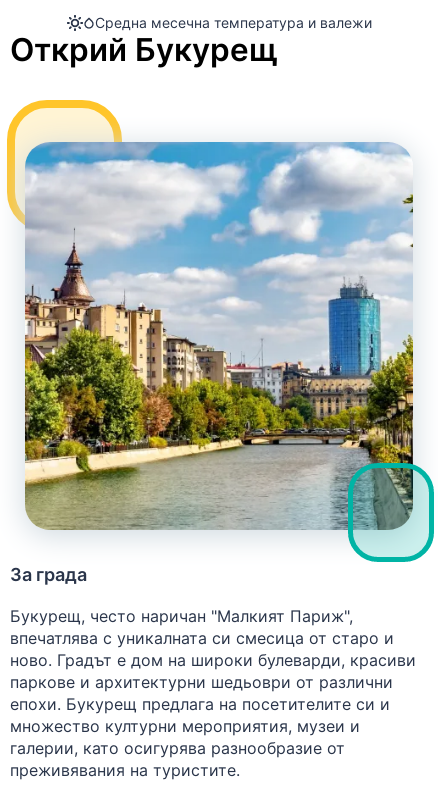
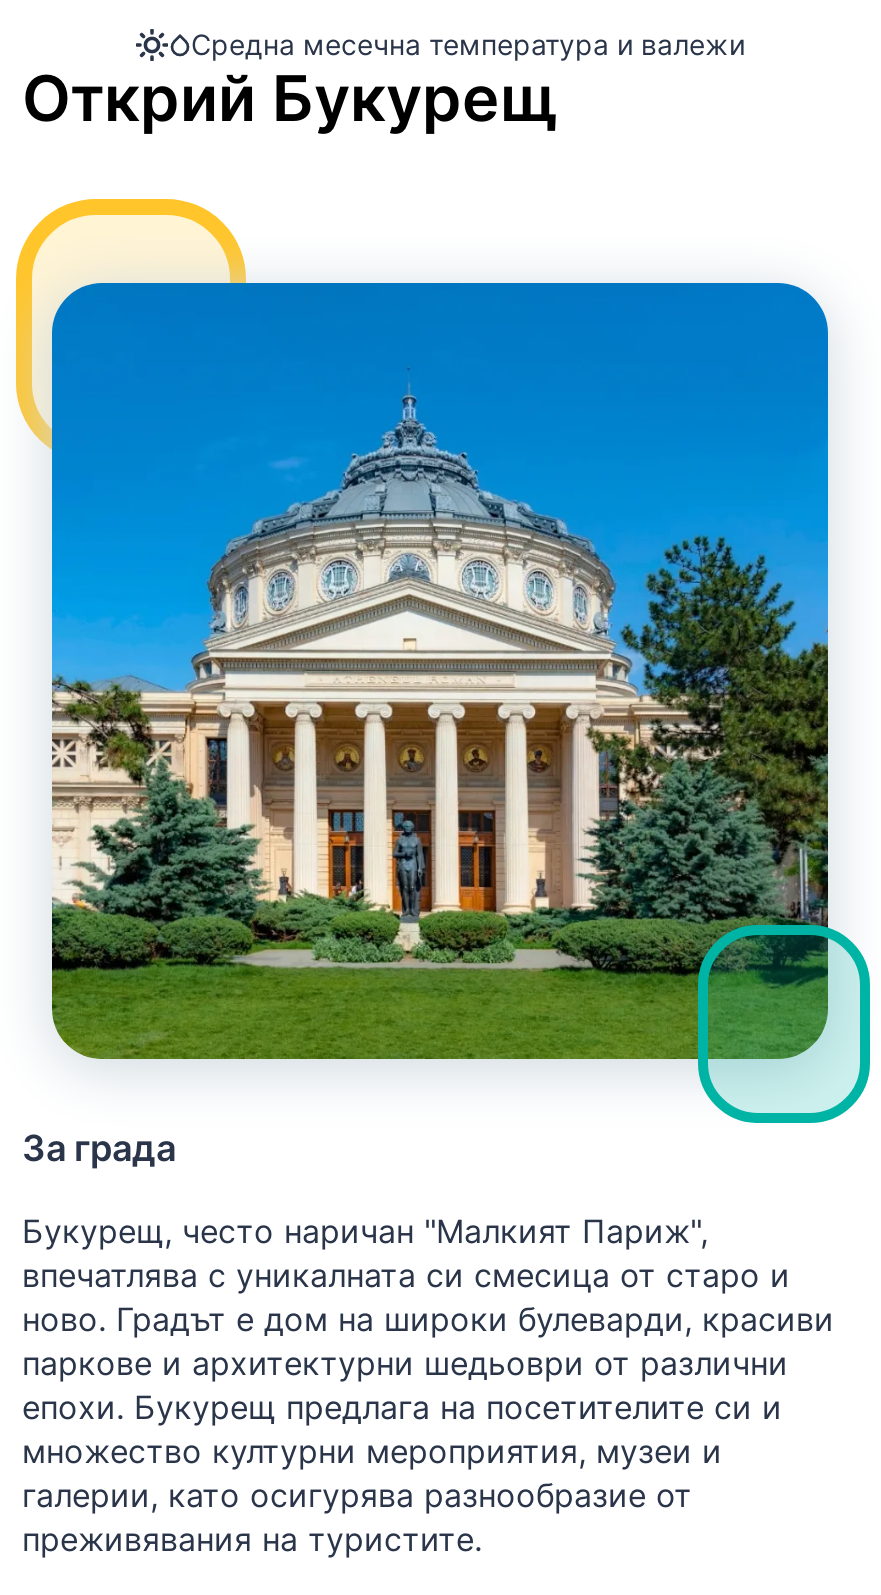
- [image]
+ [image]
